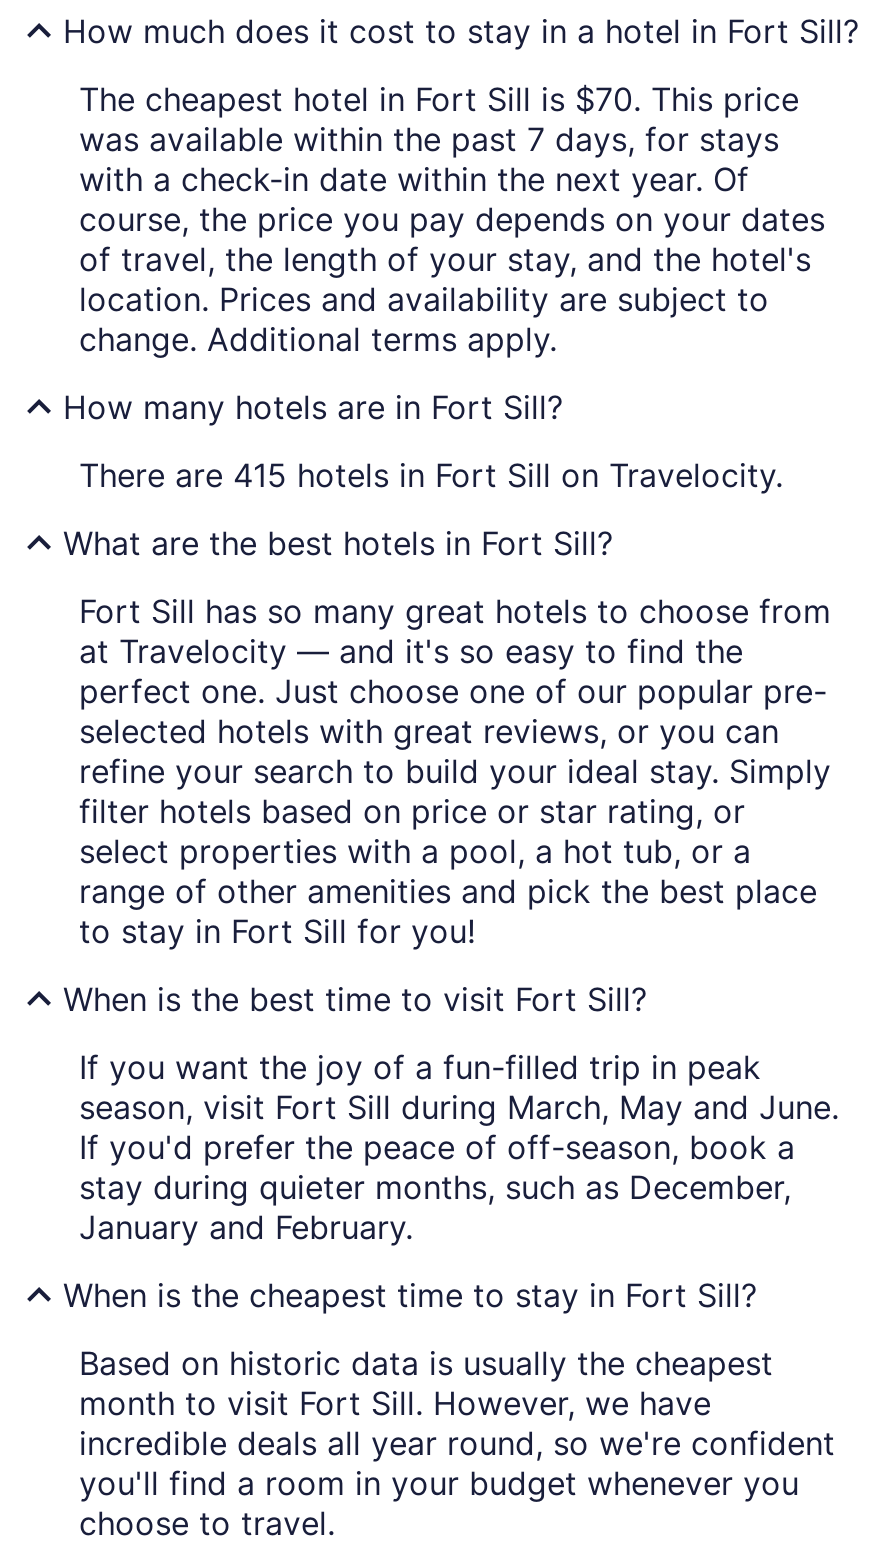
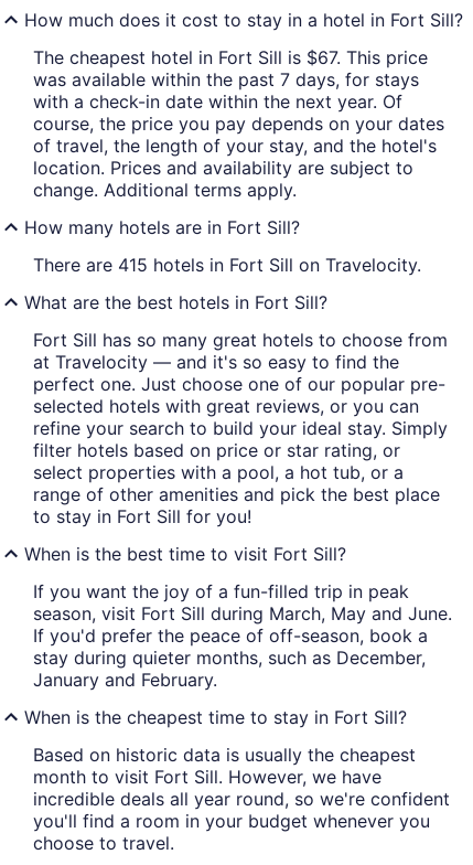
- The cheapest hotel in Fort Sill is $70. This price
+ The cheapest hotel in Fort Sill is $67. This price
